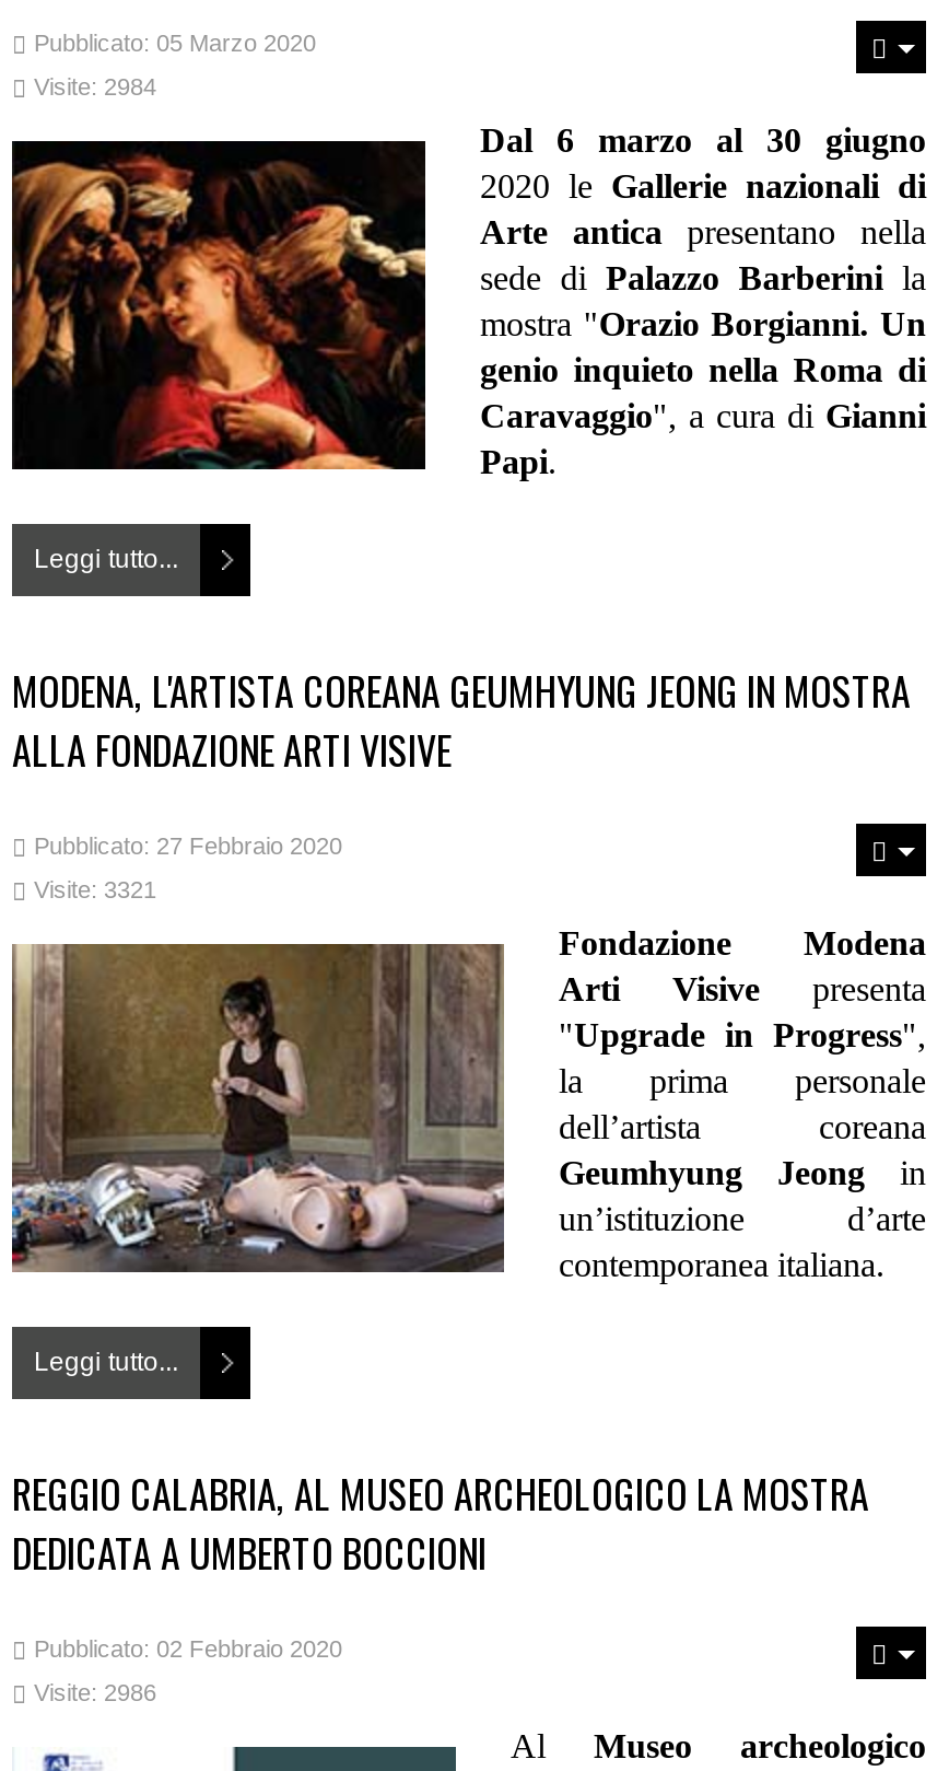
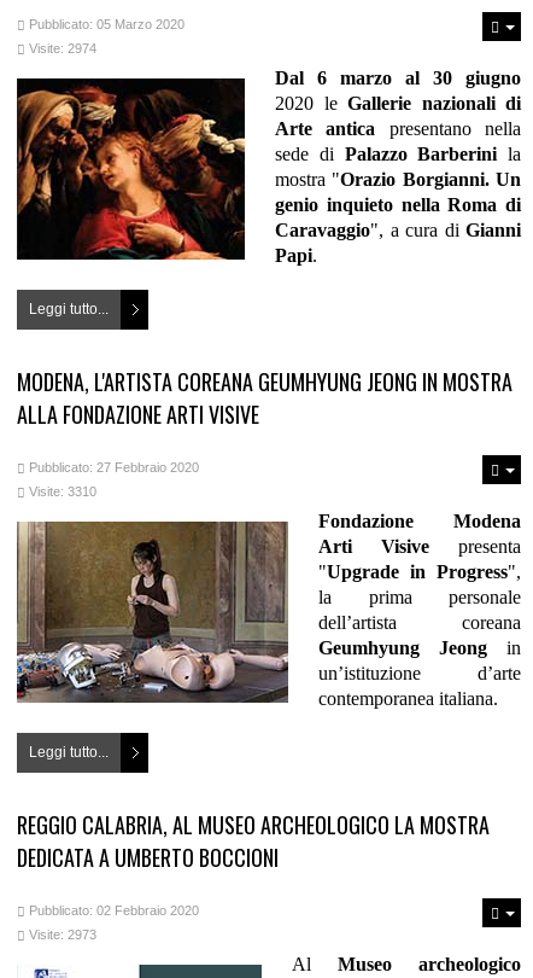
- Visite: 2984
+ Visite: 2974

- Visite: 3321
+ Visite: 3310

- Visite: 2986
+ Visite: 2973
